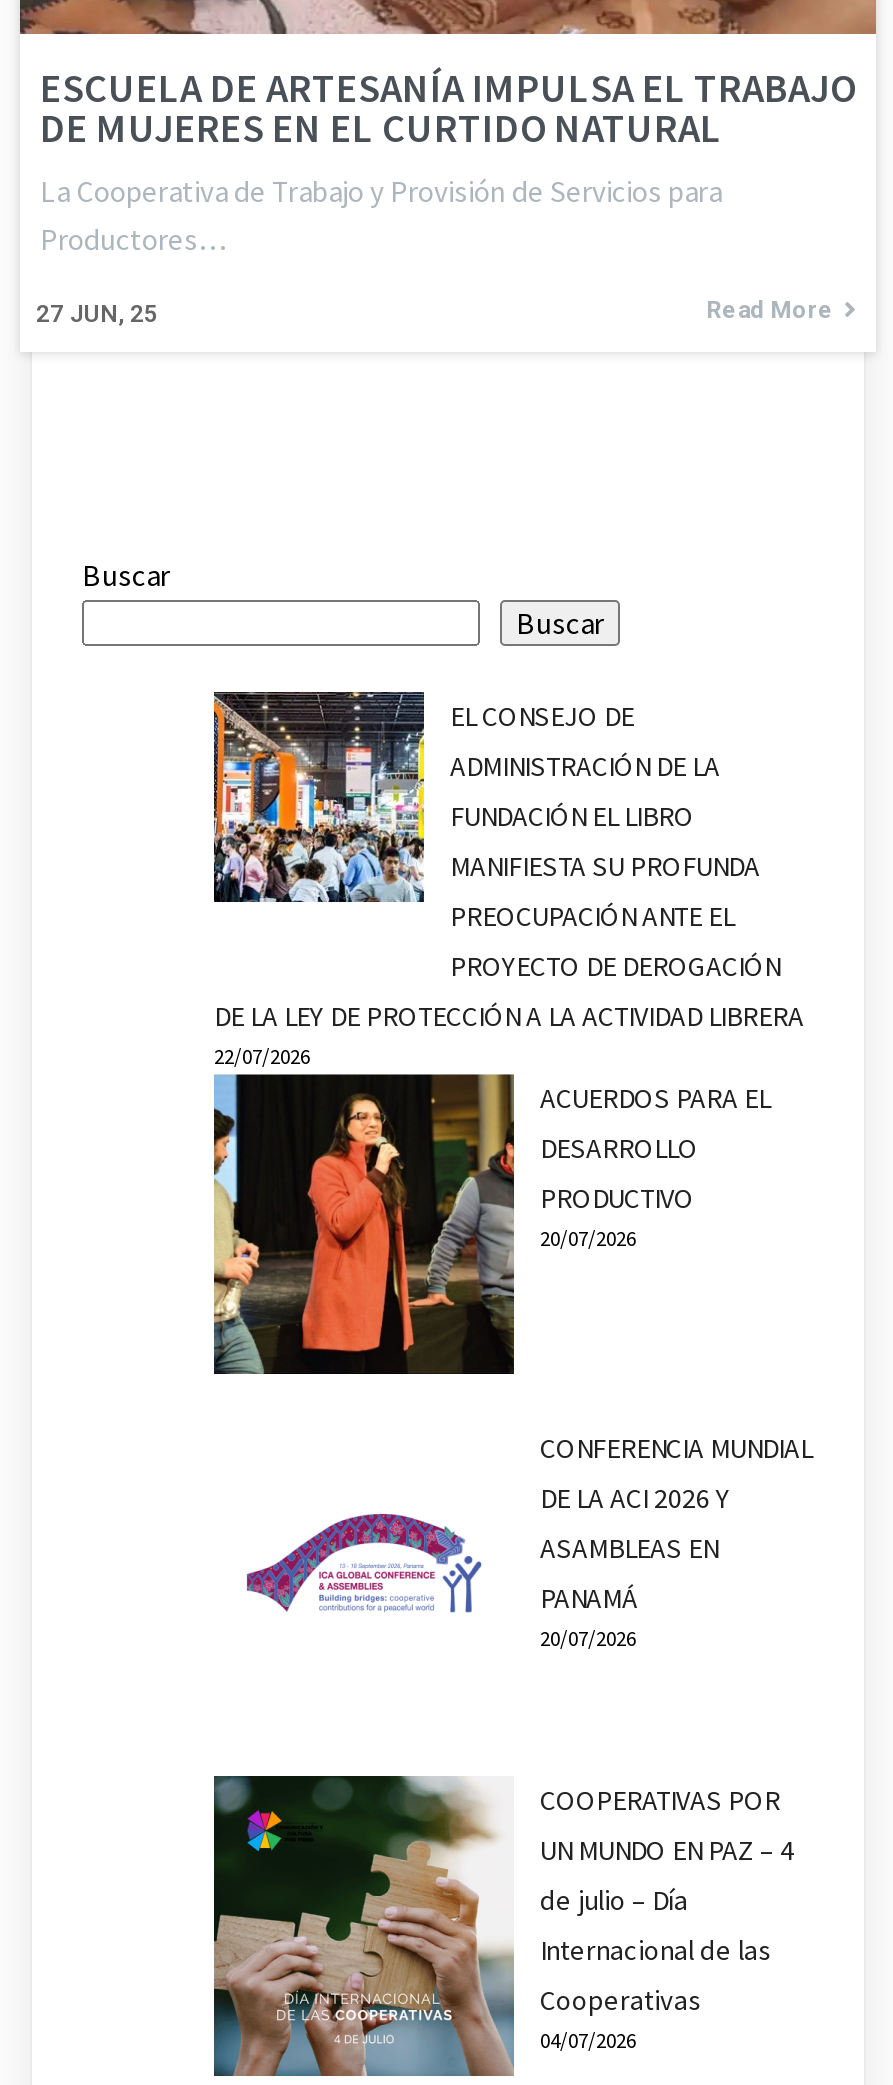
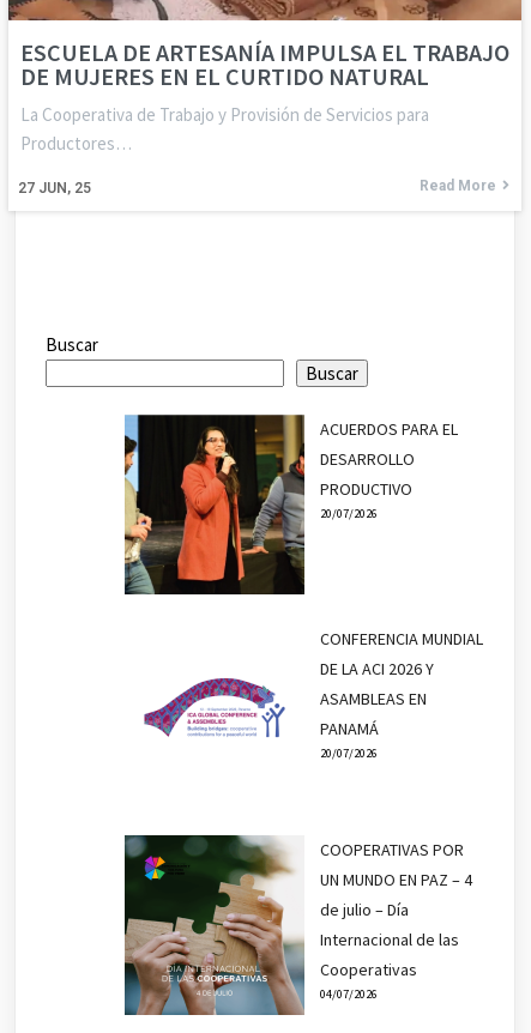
- [image]
- EL CONSEJO DE
- ADMINISTRACIÓN DE LA
- FUNDACIÓN EL LIBRO
- MANIFIESTA SU PROFUNDA
- PREOCUPACIÓN ANTE EL
- PROYECTO DE DEROGACIÓN
- DE LA LEY DE PROTECCIÓN A LA ACTIVIDAD LIBRERA
- 22/07/2026
